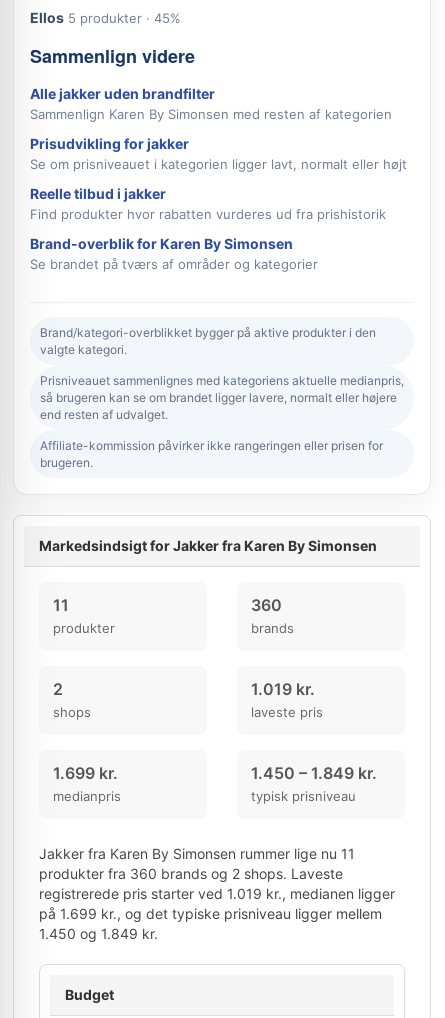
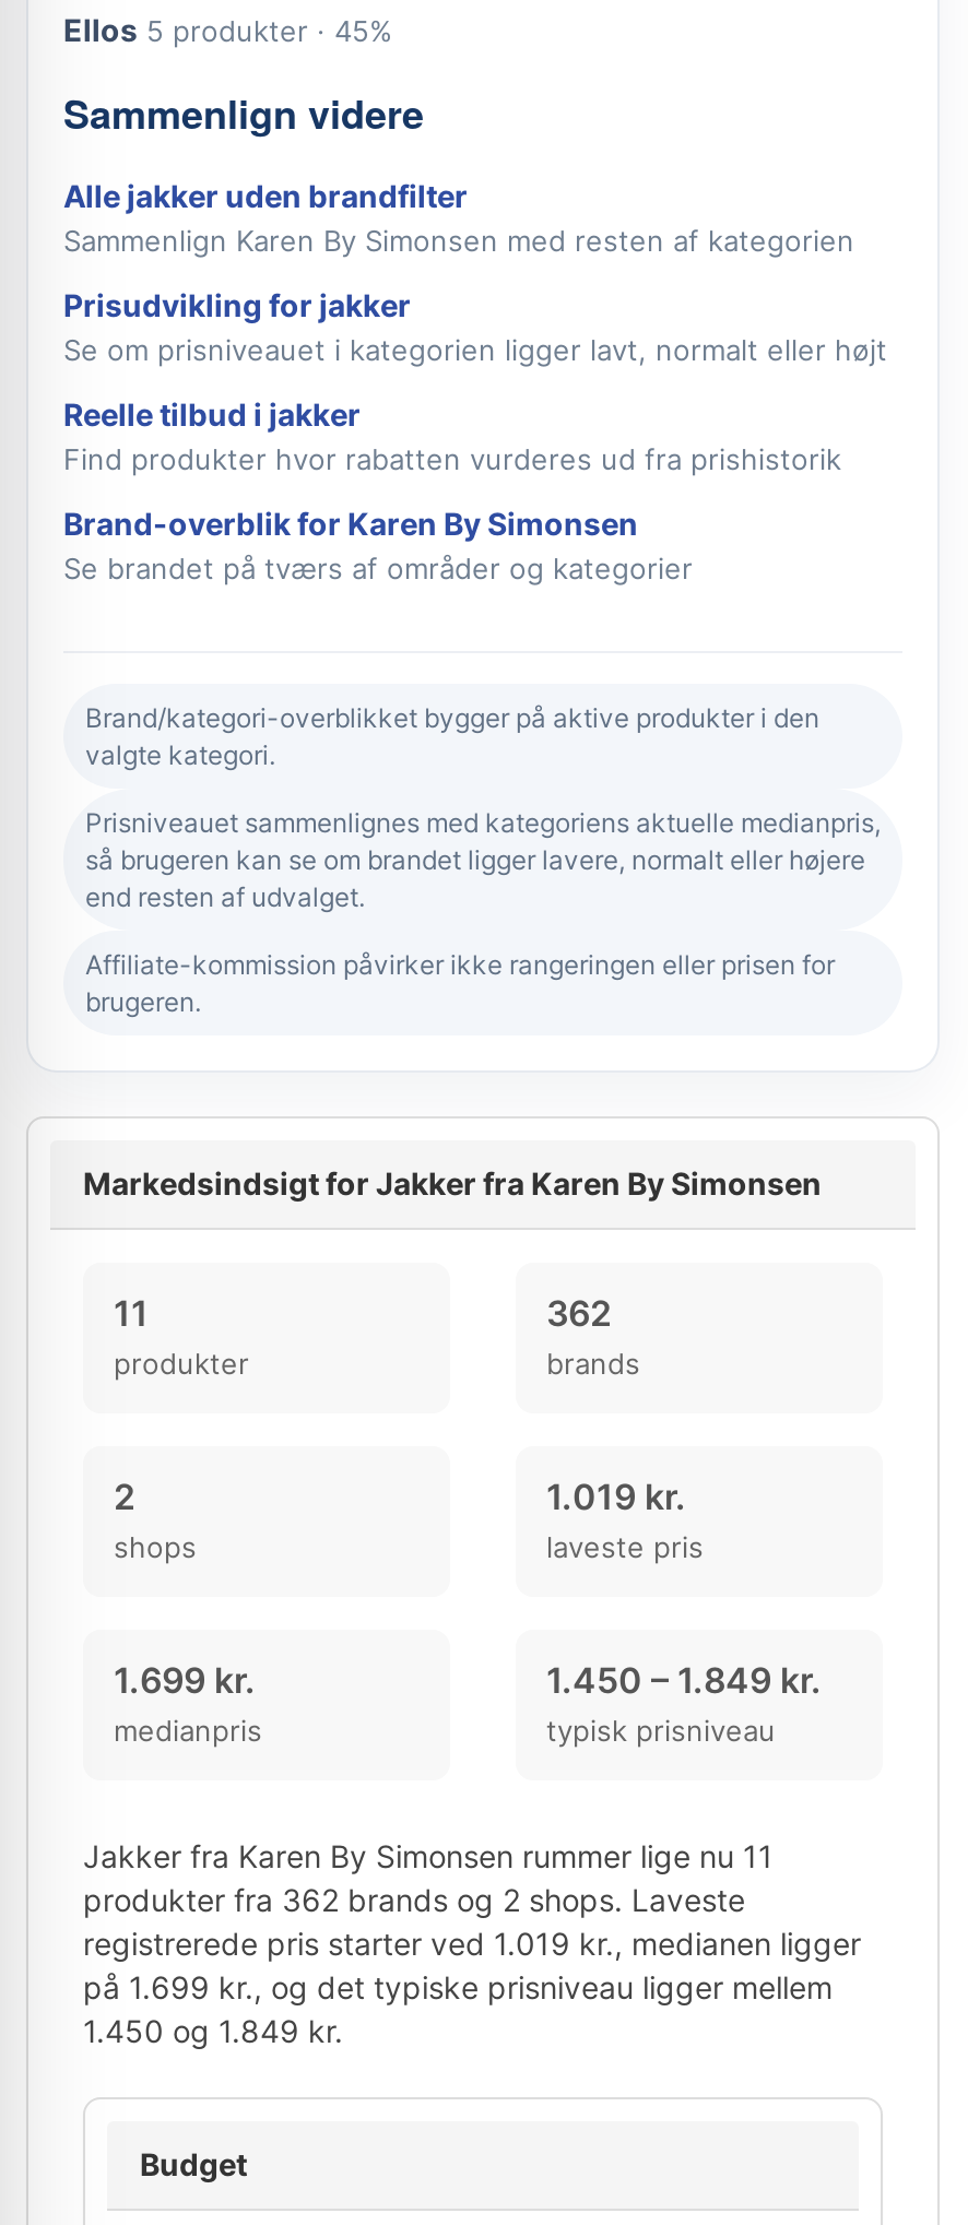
- 360
+ 362

- produkter fra 360 brands og 2 shops. Laveste
+ produkter fra 362 brands og 2 shops. Laveste
